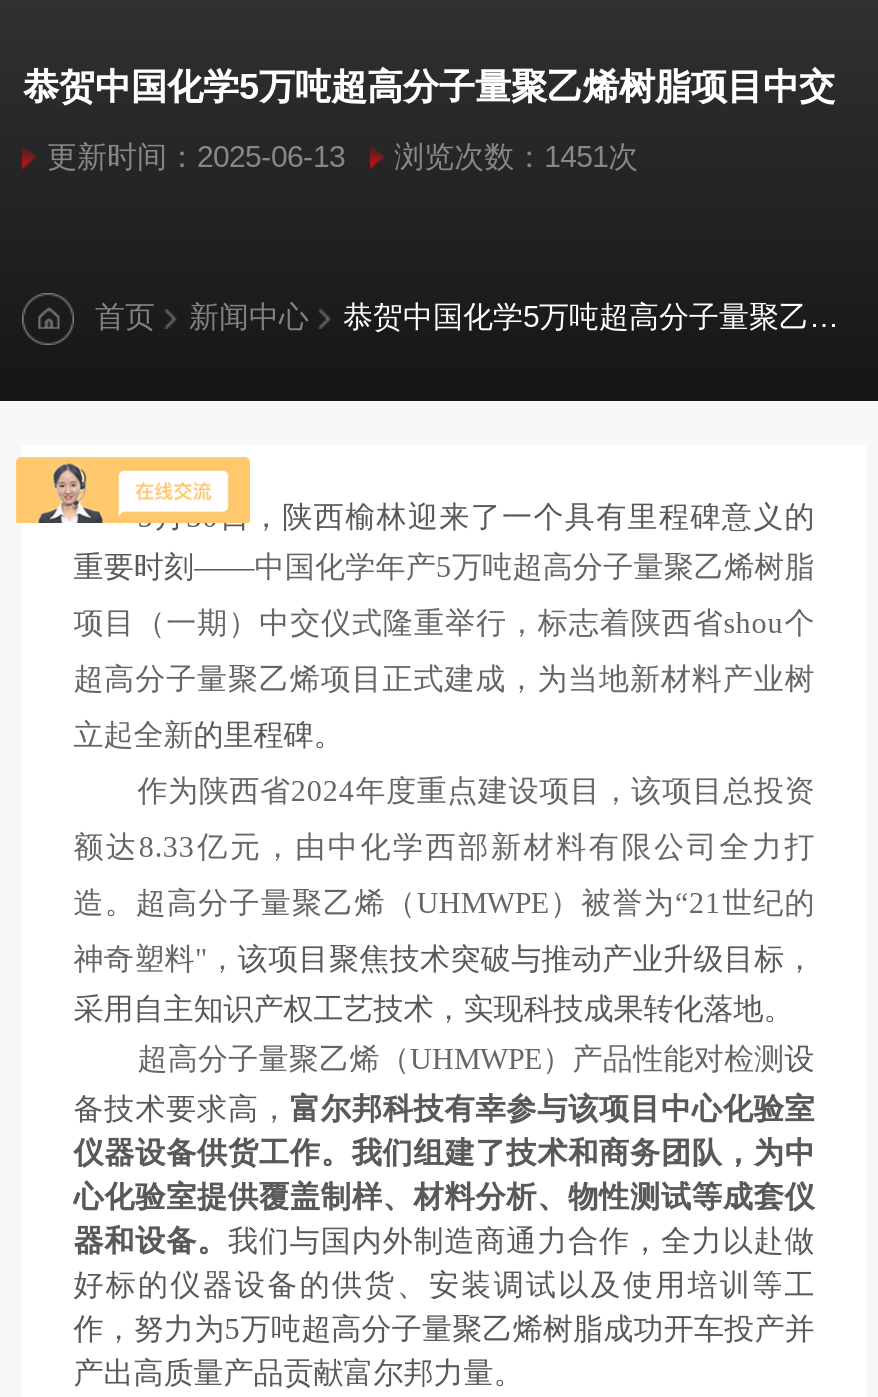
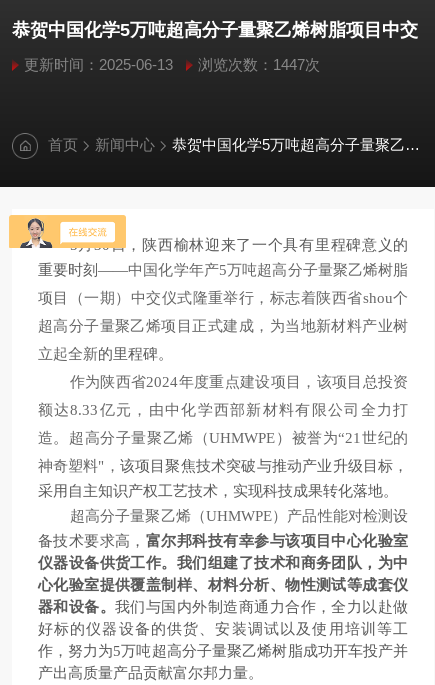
- 更新时间：2025-06-13 浏览次数：1451次
+ 更新时间：2025-06-13 浏览次数：1447次
